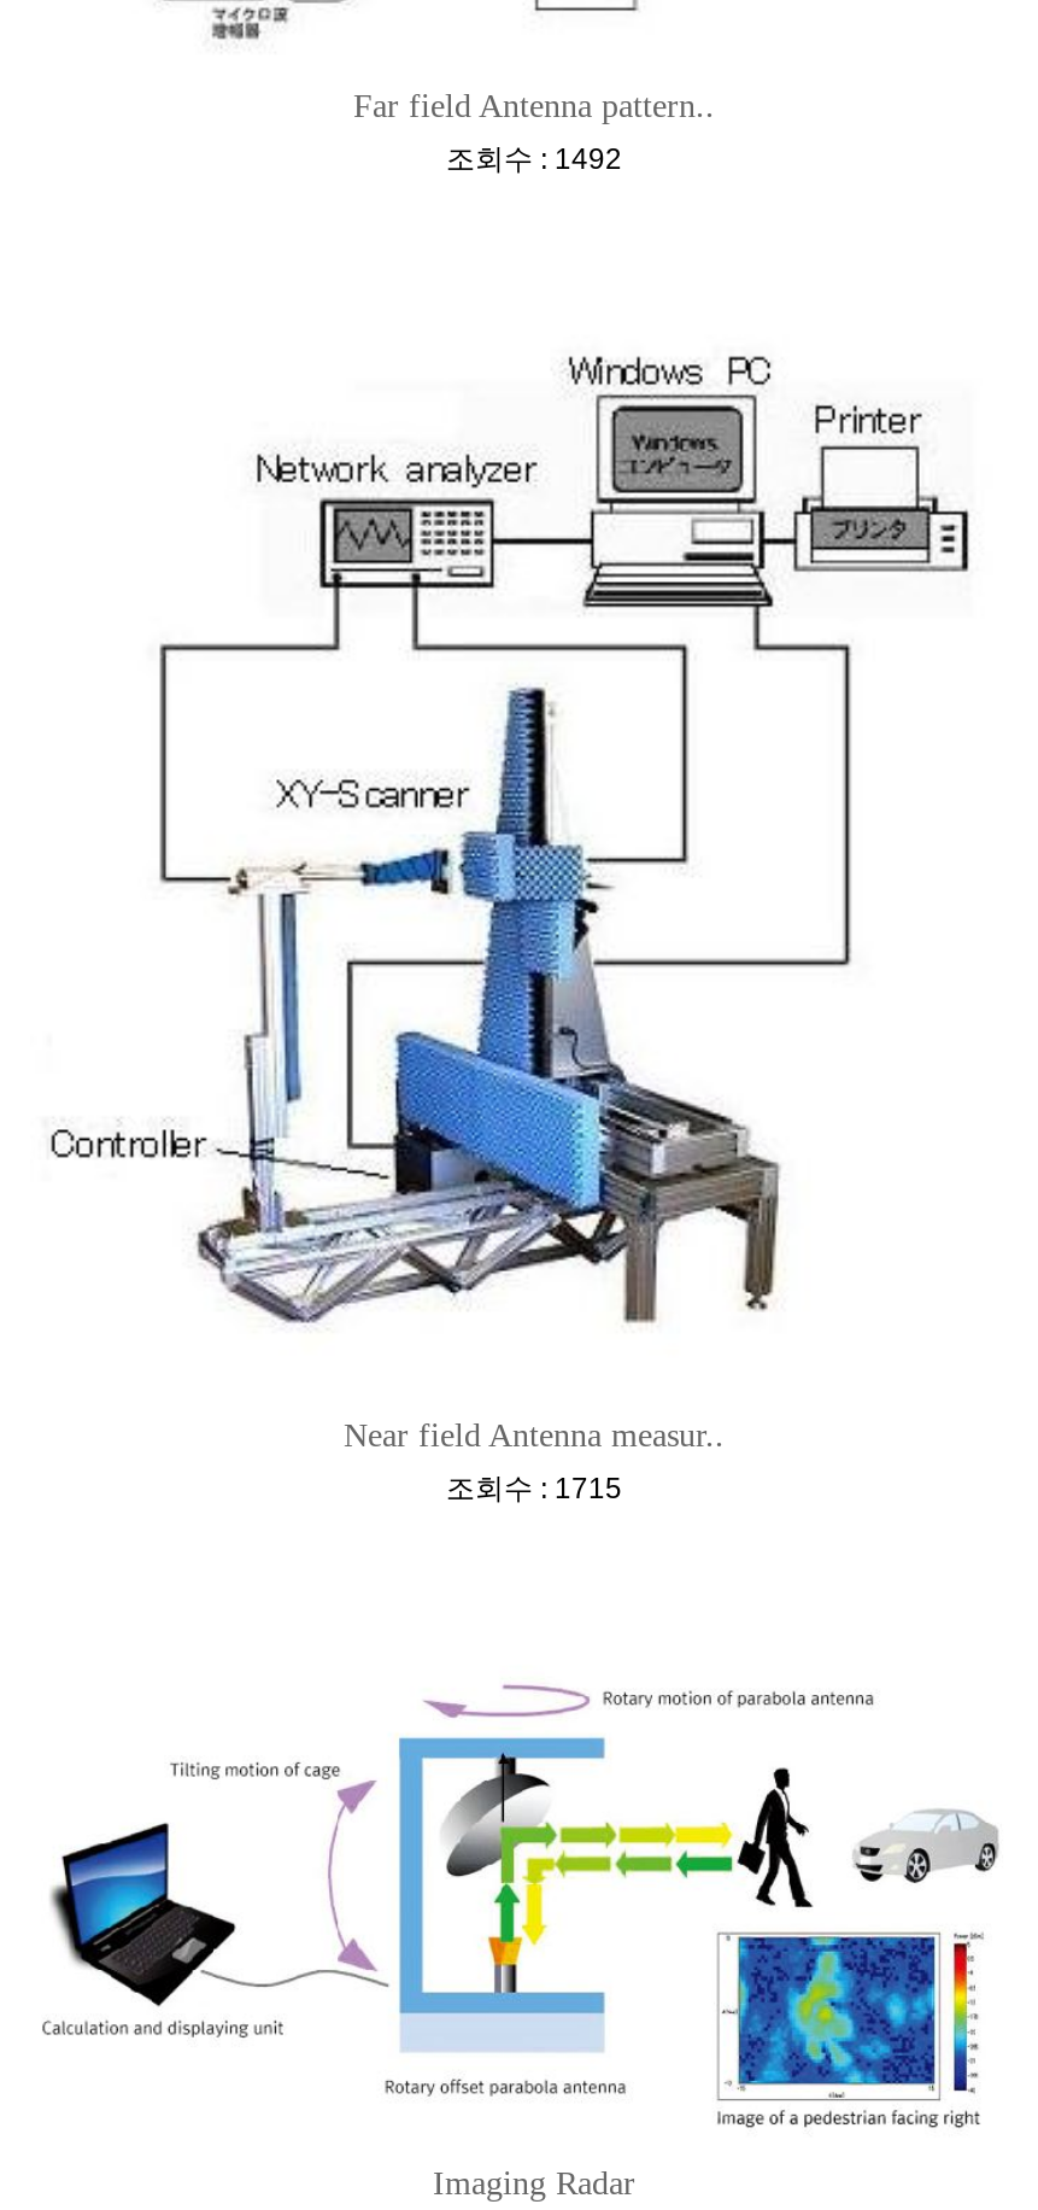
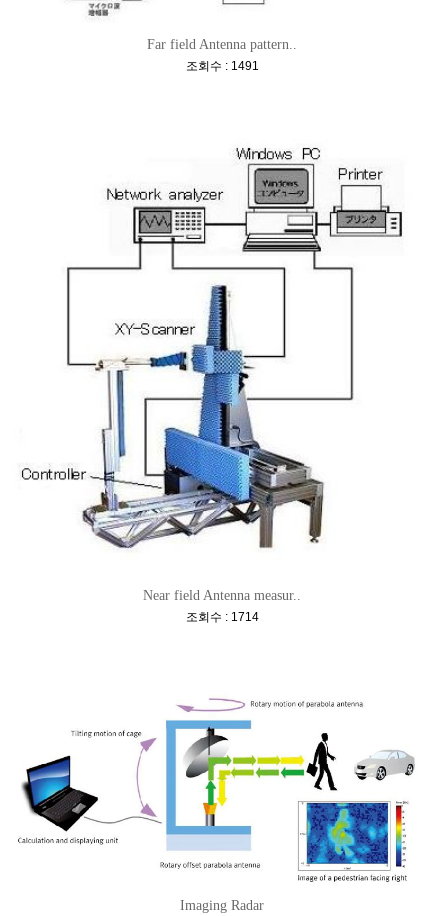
- [조회수 : 1492]
+ [조회수 : 1491]

- [조회수 : 1715]
+ [조회수 : 1714]
